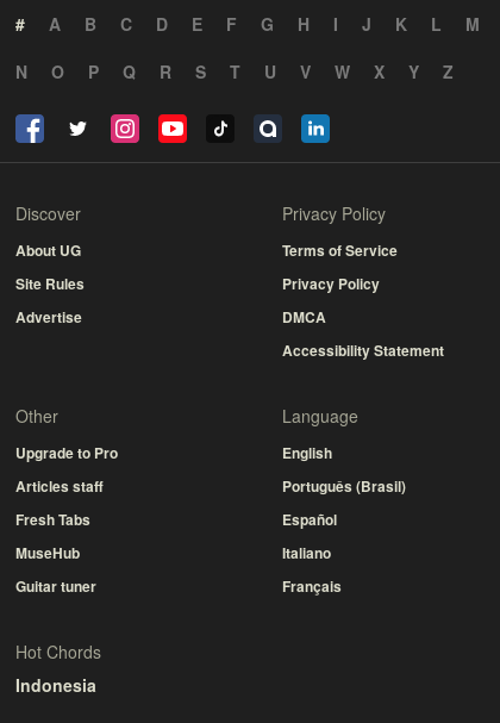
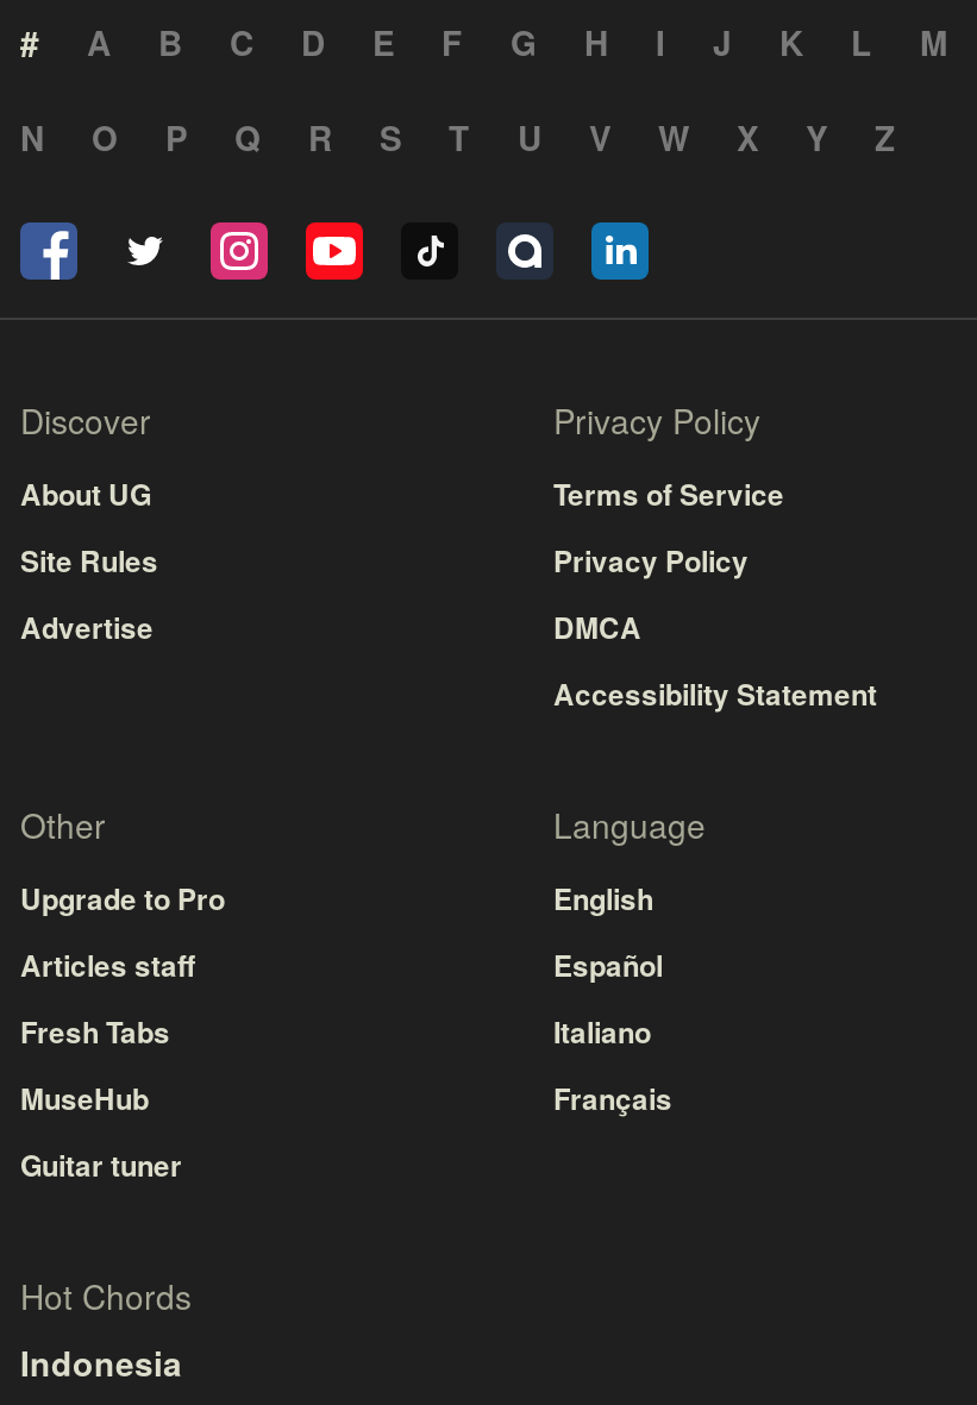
- Português (Brasil)

moved up: Español | Italiano | Français
